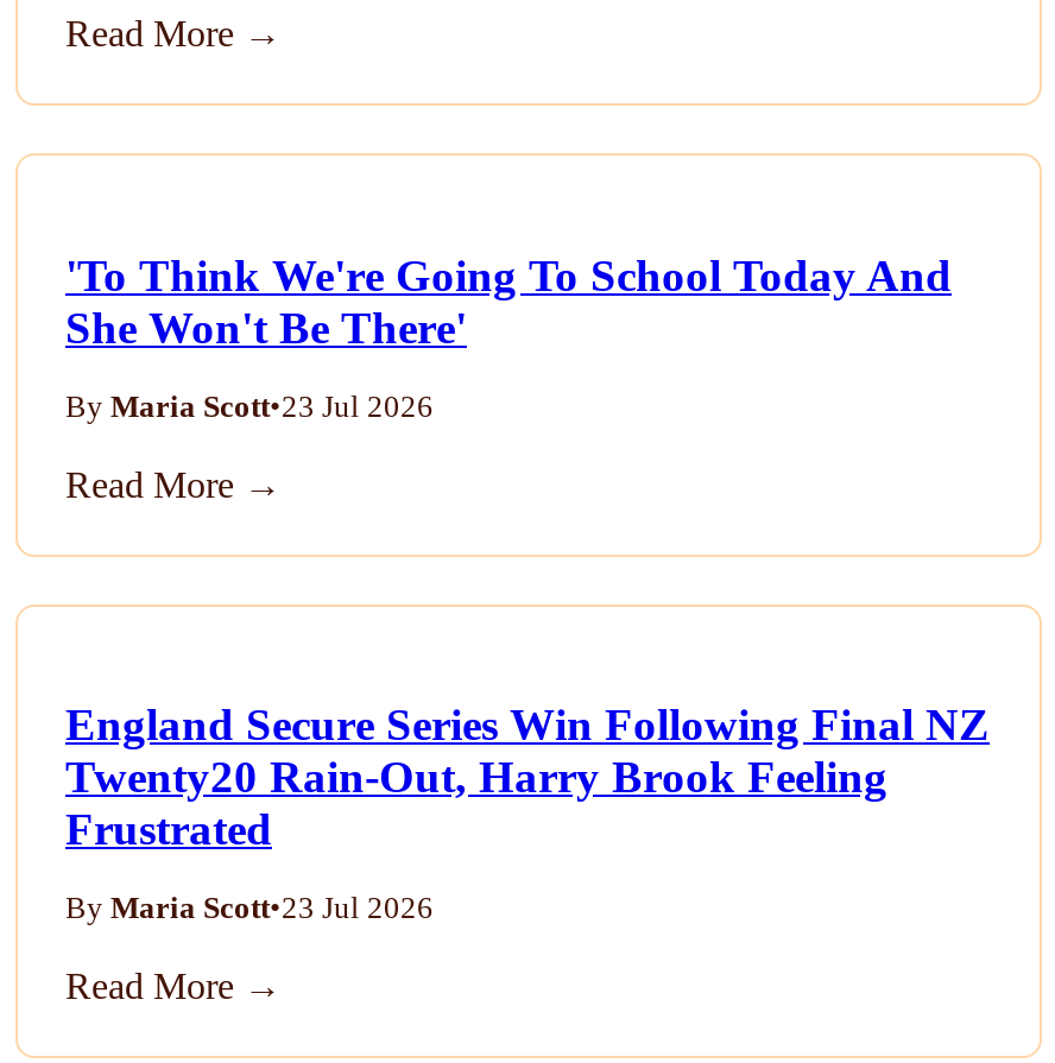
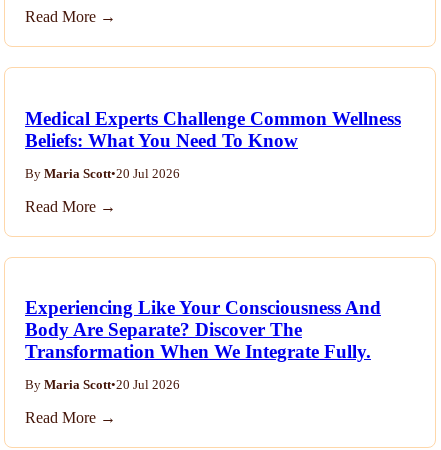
- 'To Think We're Going To School Today And
- She Won't Be There'
+ Medical Experts Challenge Common Wellness
+ Beliefs: What You Need To Know

- By Maria Scott•23 Jul 2026
+ By Maria Scott•20 Jul 2026

- England Secure Series Win Following Final NZ
- Twenty20 Rain-Out, Harry Brook Feeling
- Frustrated
+ Experiencing Like Your Consciousness And
+ Body Are Separate? Discover The
+ Transformation When We Integrate Fully.

- By Maria Scott•23 Jul 2026
+ By Maria Scott•20 Jul 2026
